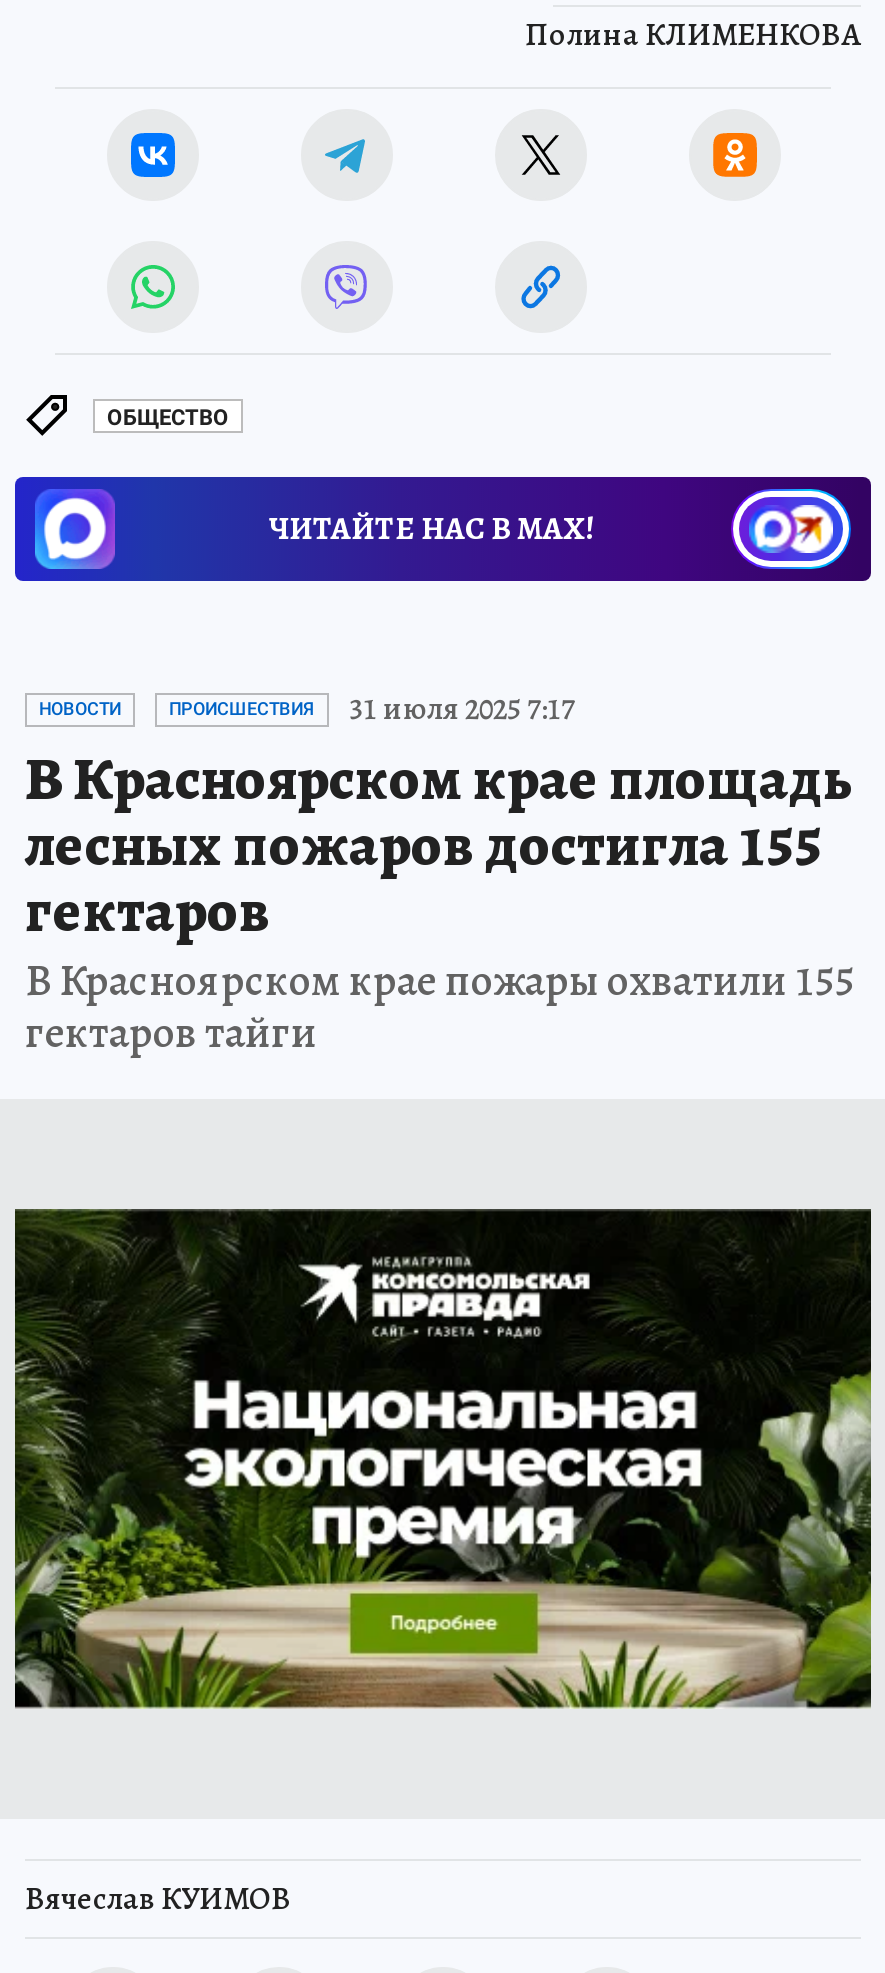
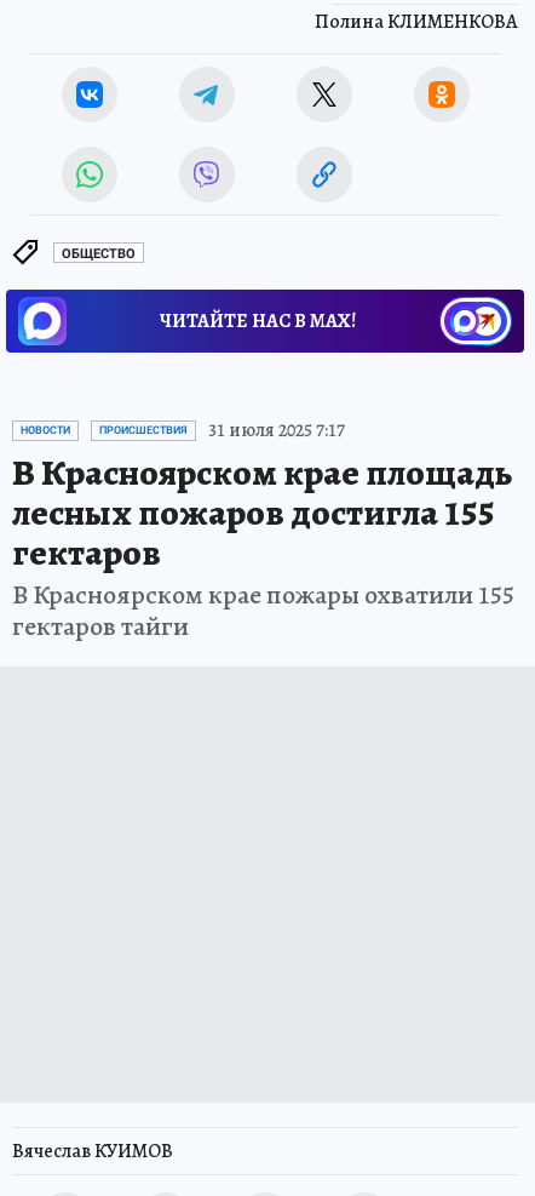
- [image]
